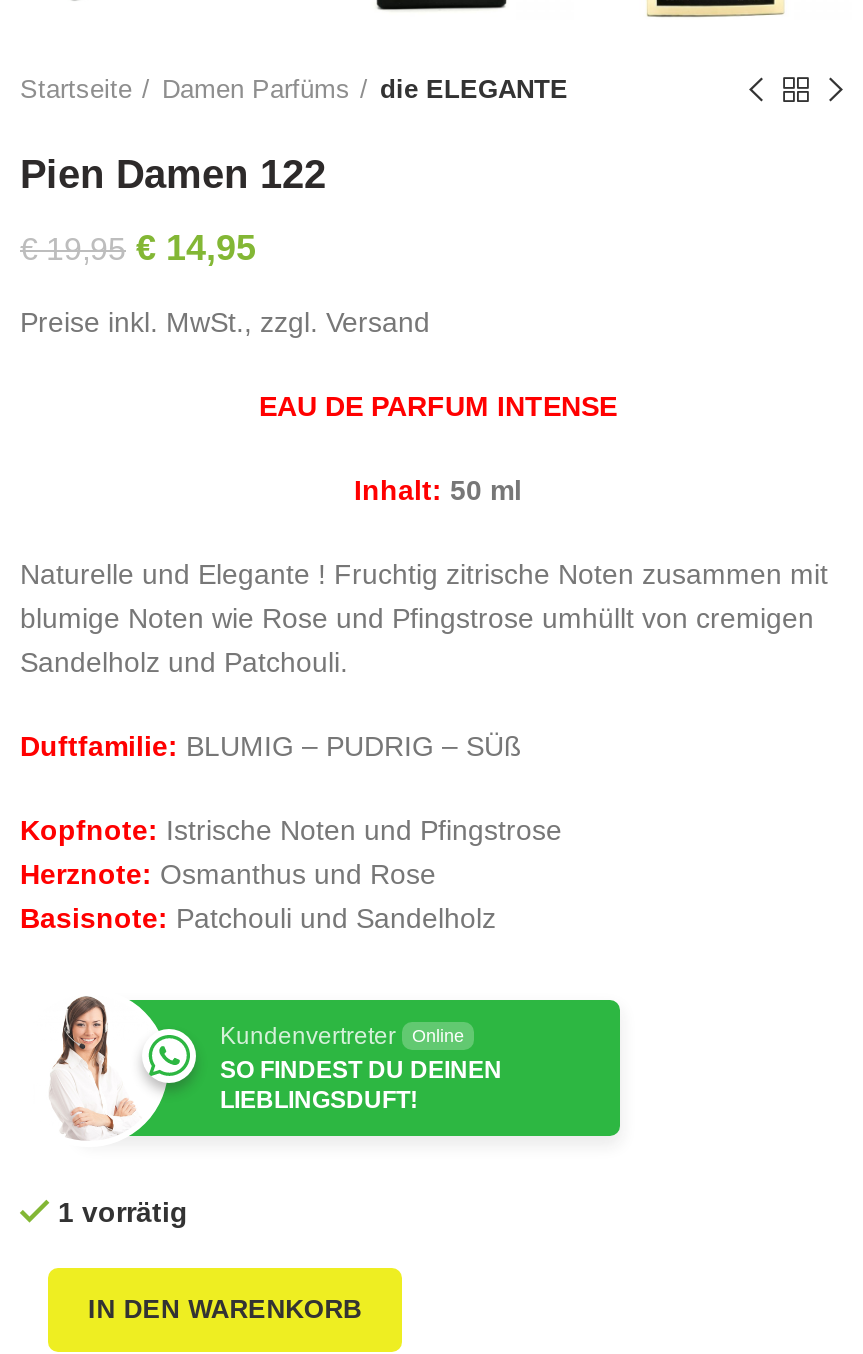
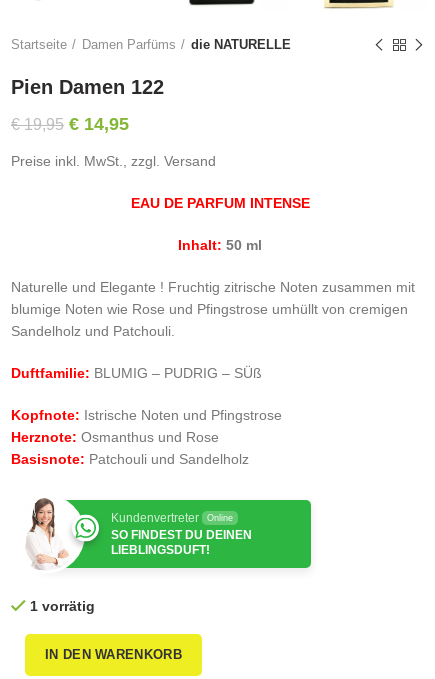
- die ELEGANTE
+ die NATURELLE
